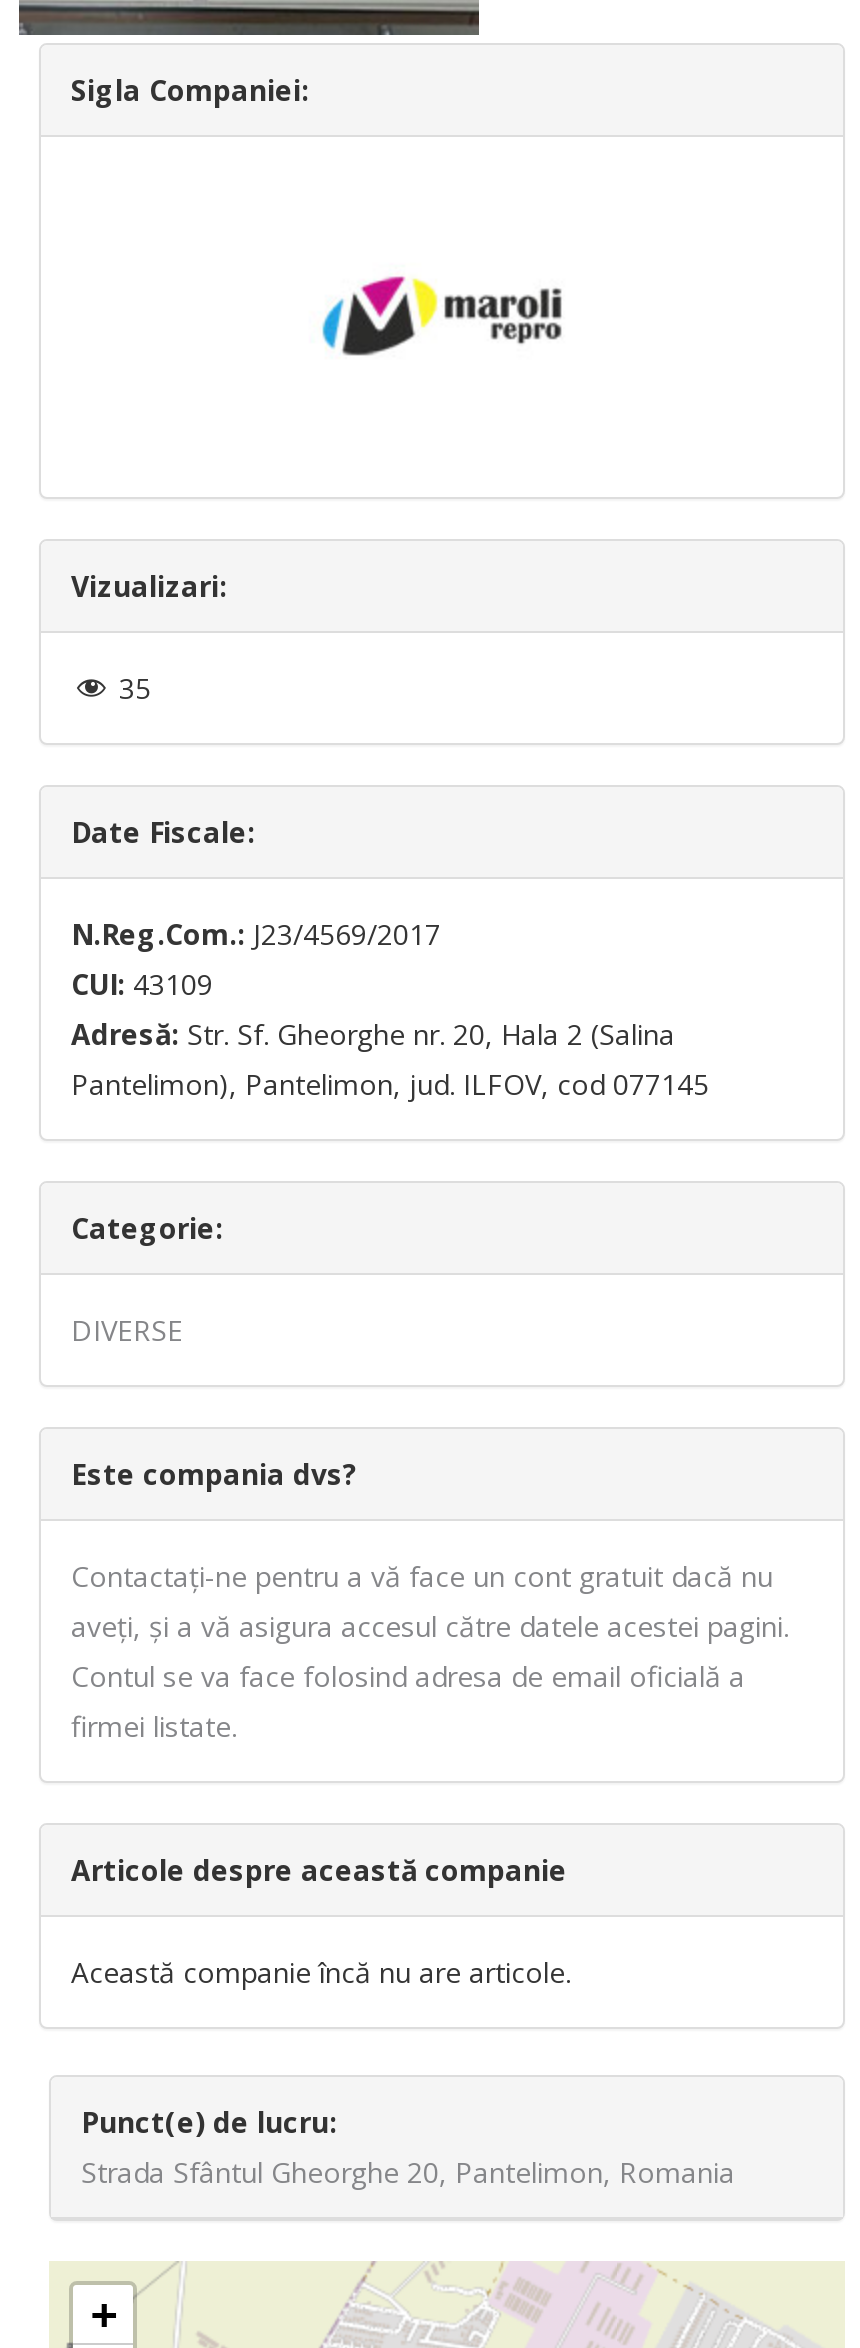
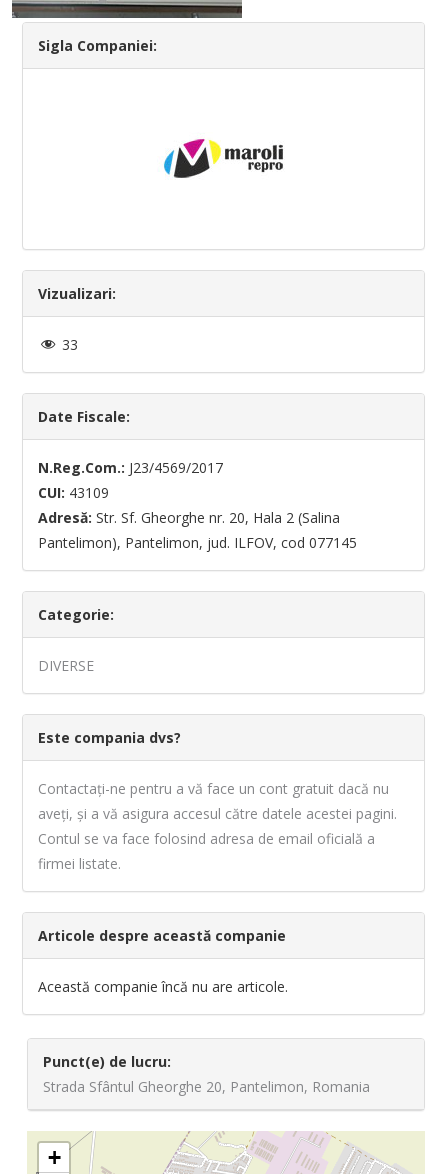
- 35
+ 33
